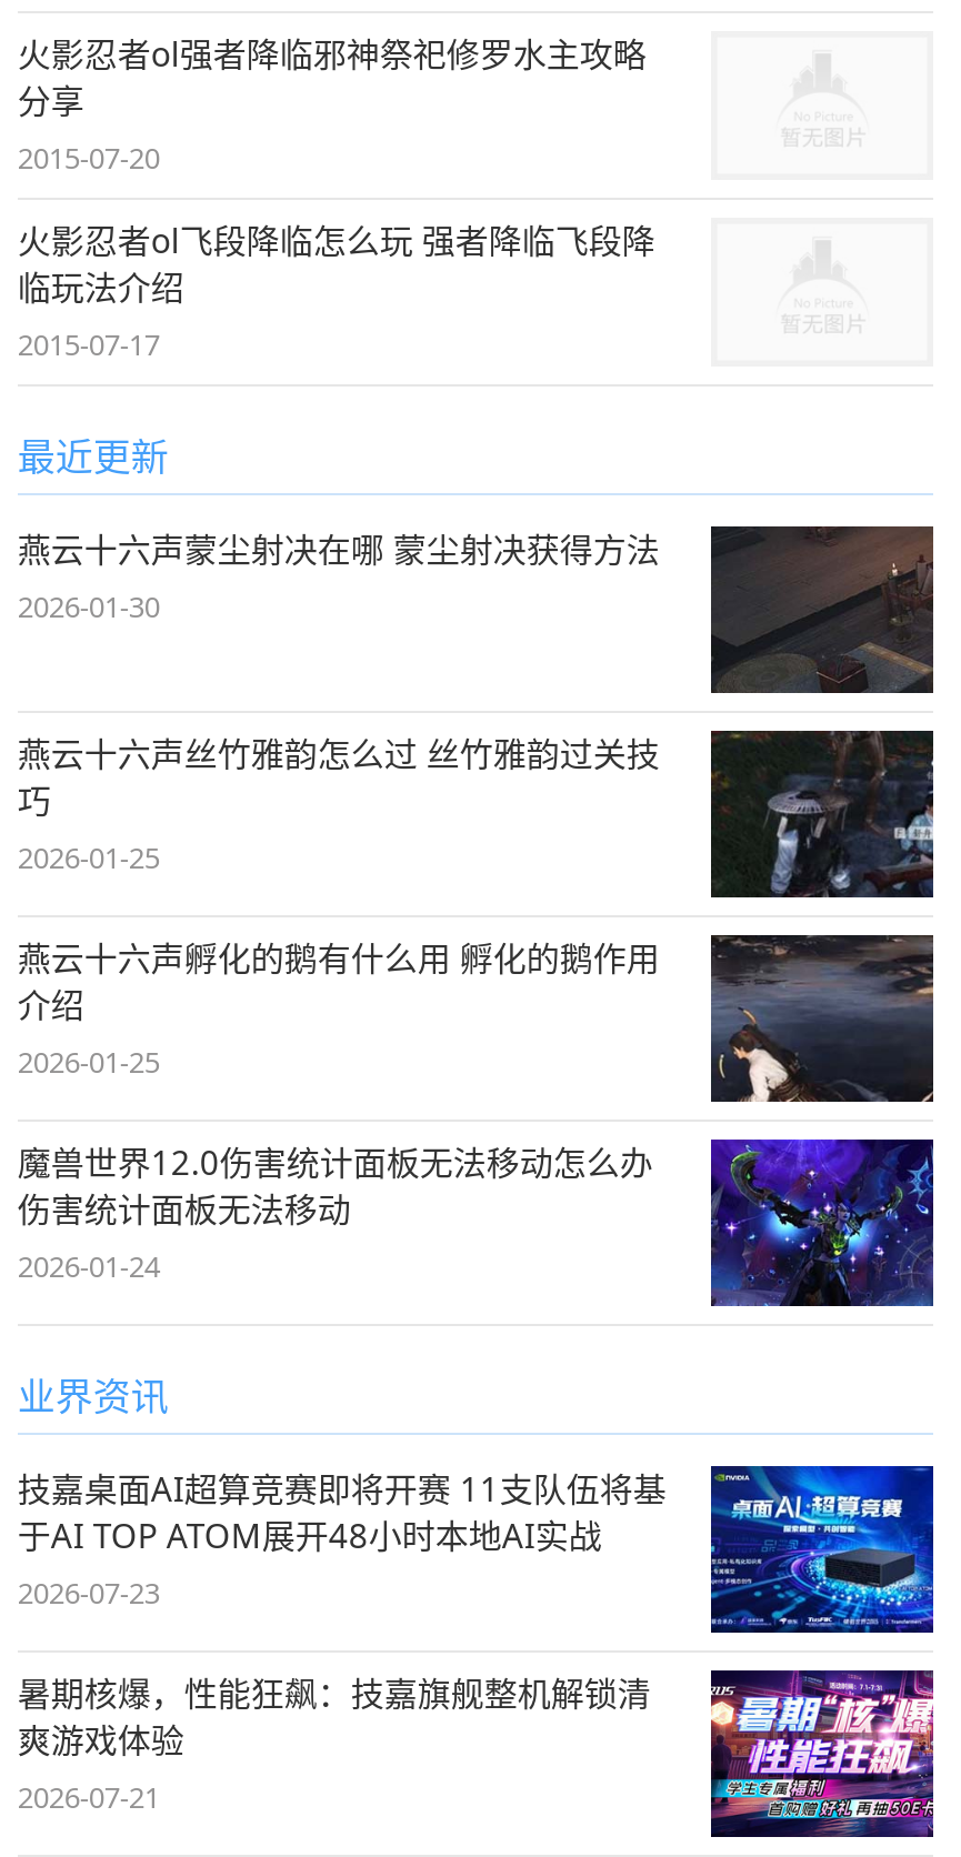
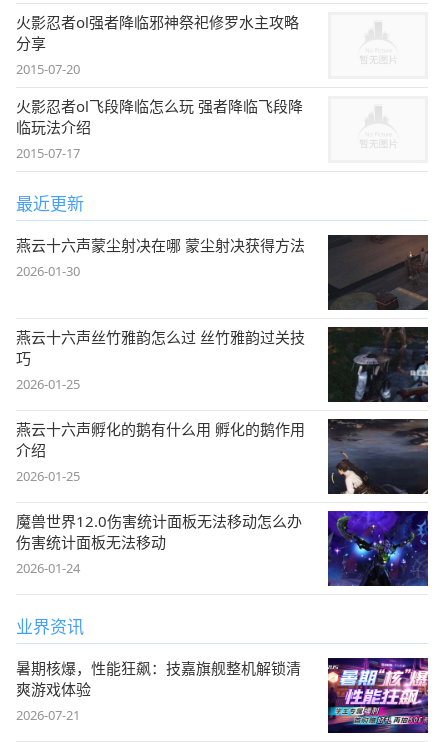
- [image]
- 技嘉桌面AI超算竞赛即将开赛 11支队伍将基
- 于AI TOP ATOM展开48小时本地AI实战
- 2026-07-23
